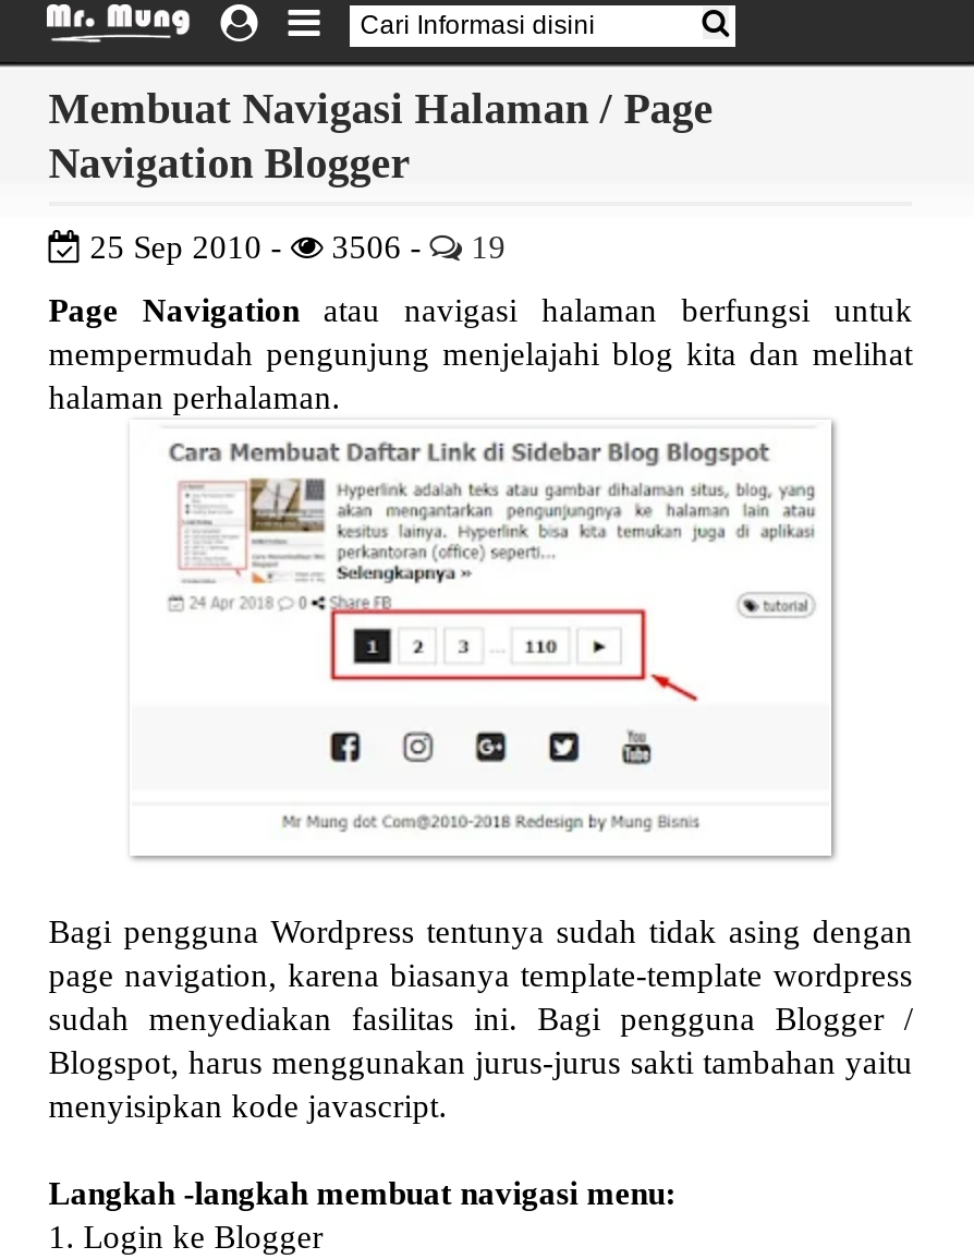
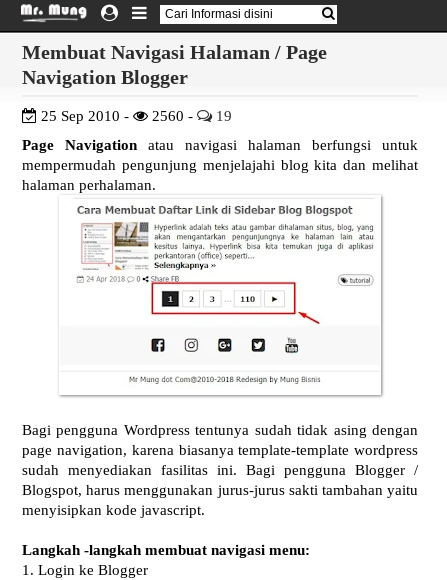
- 25 Sep 2010 - 3506 - 19
+ 25 Sep 2010 - 2560 - 19
